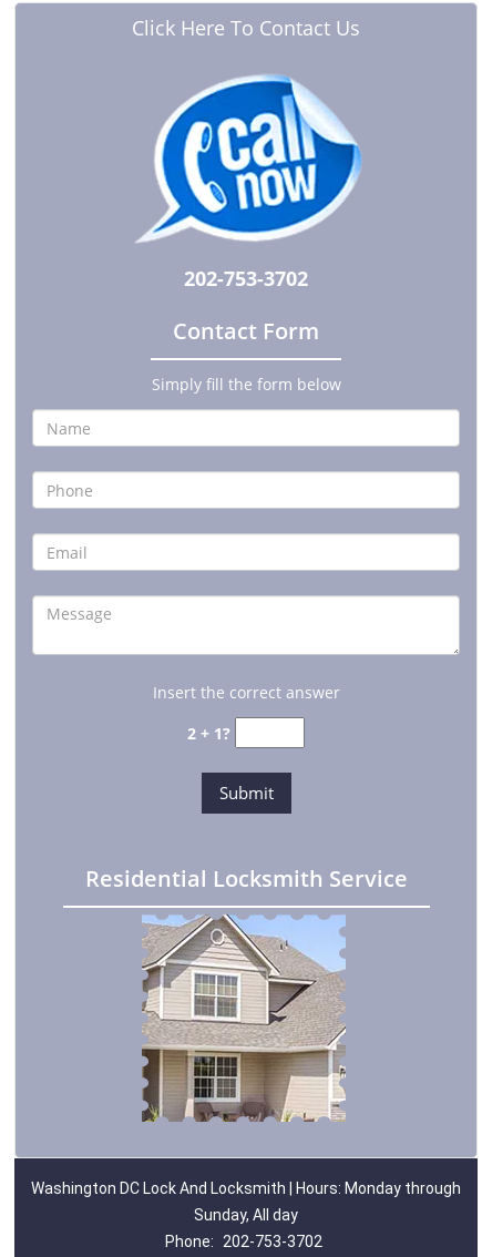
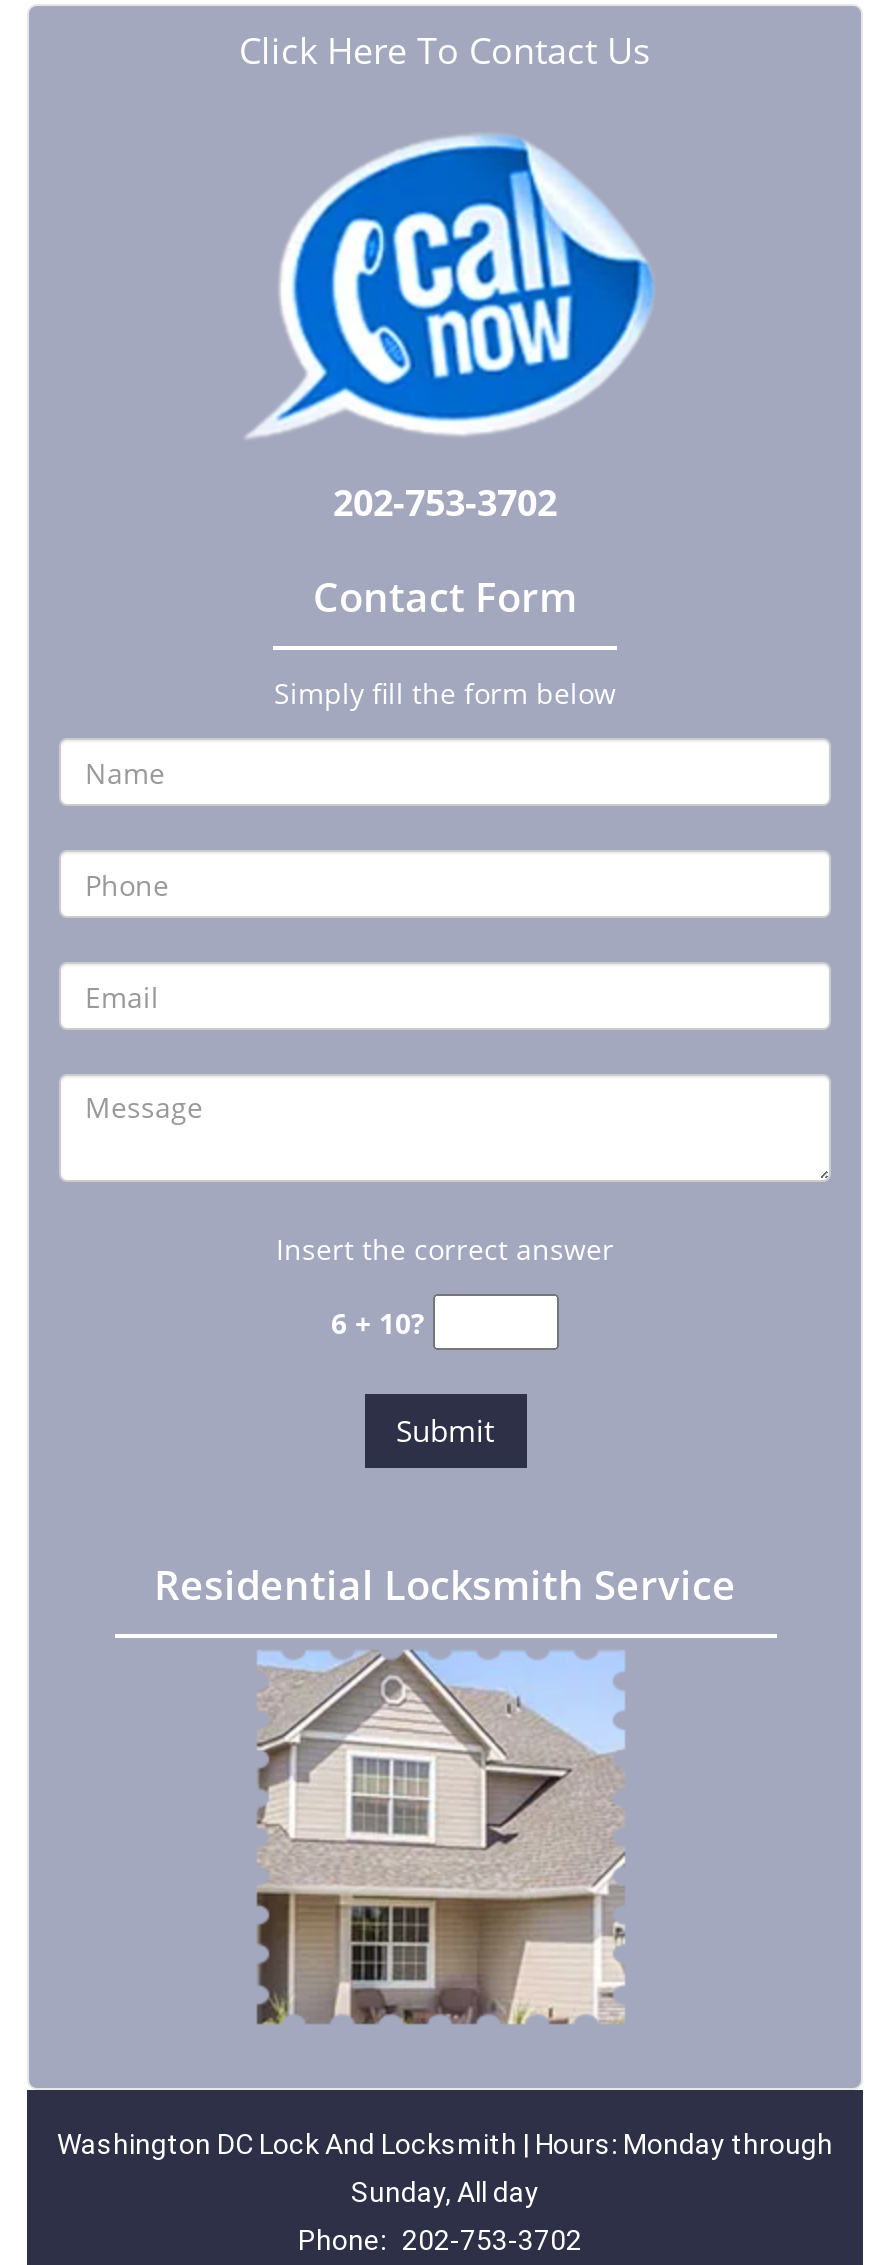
- 2 + 1?
+ 6 + 10?
